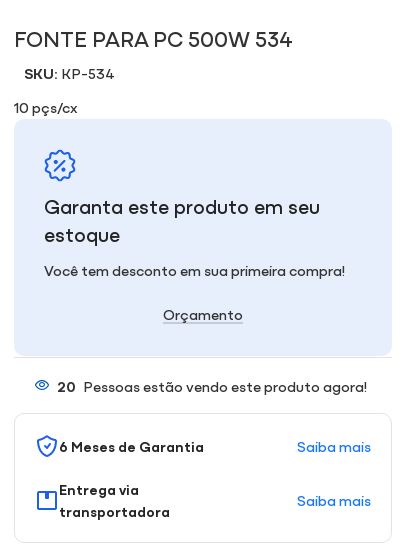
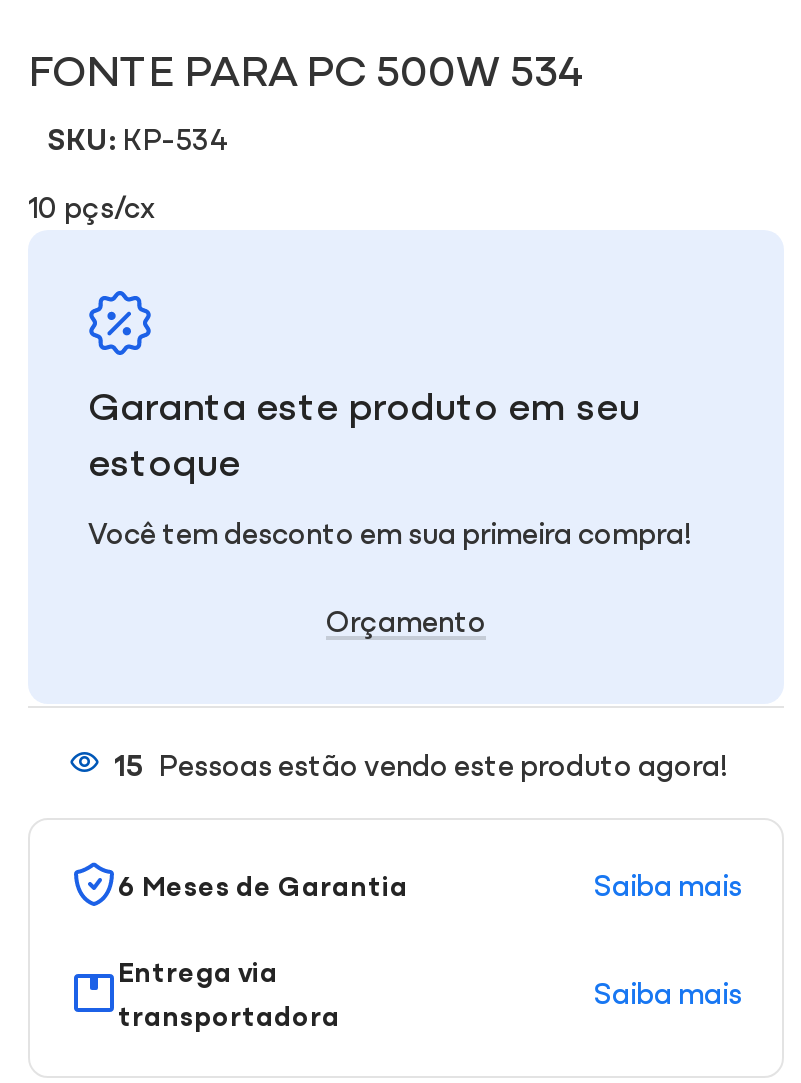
- 20 Pessoas estão vendo este produto agora!
+ 15 Pessoas estão vendo este produto agora!
